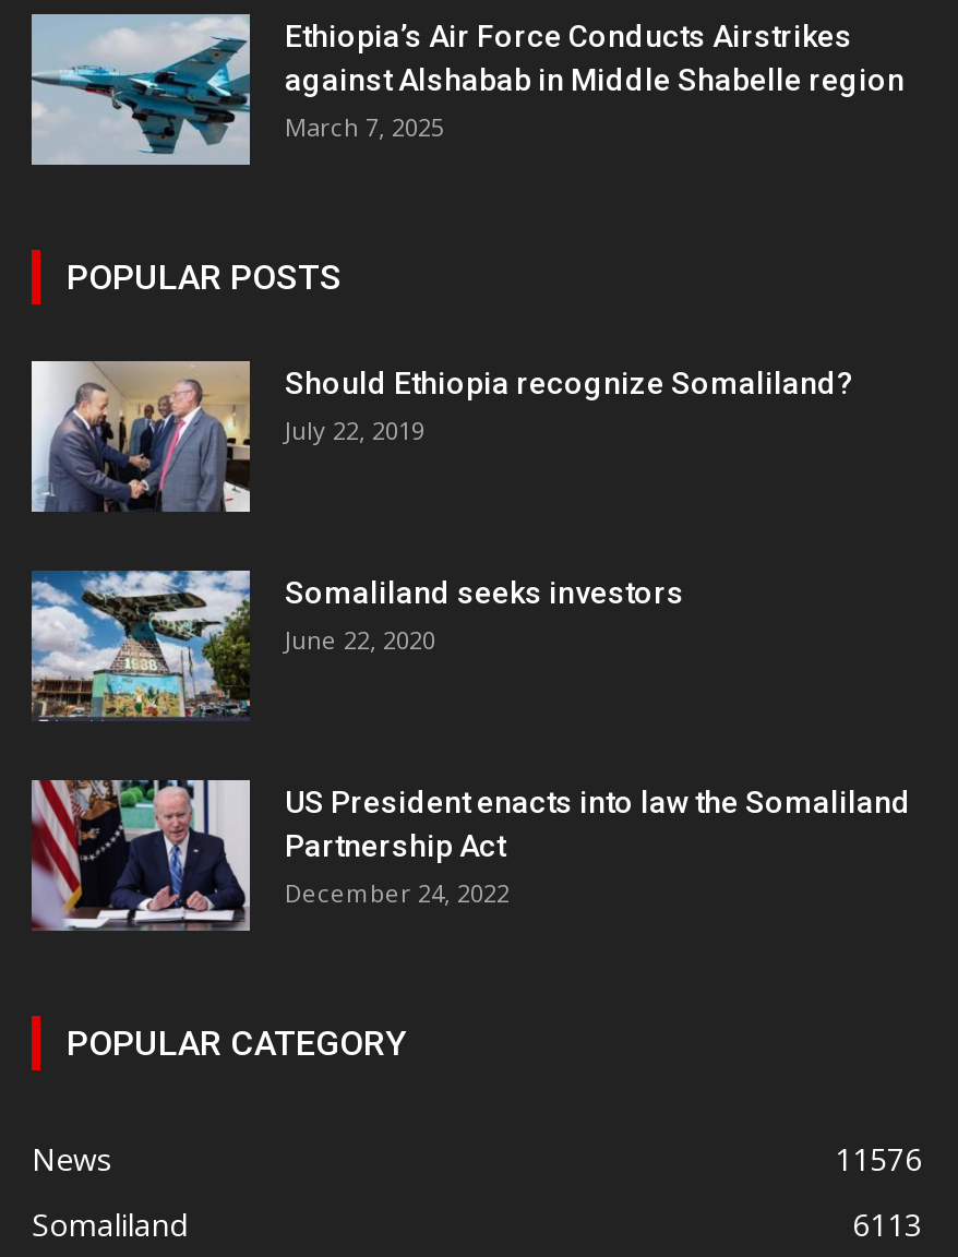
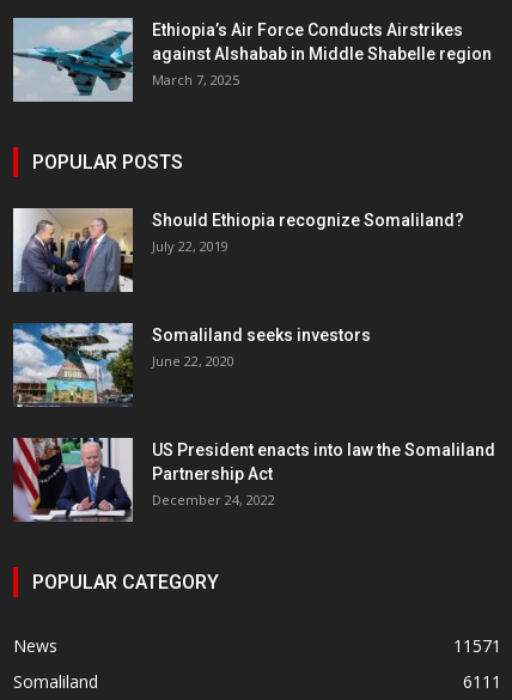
- 11576
+ 11571

- 6113
+ 6111
